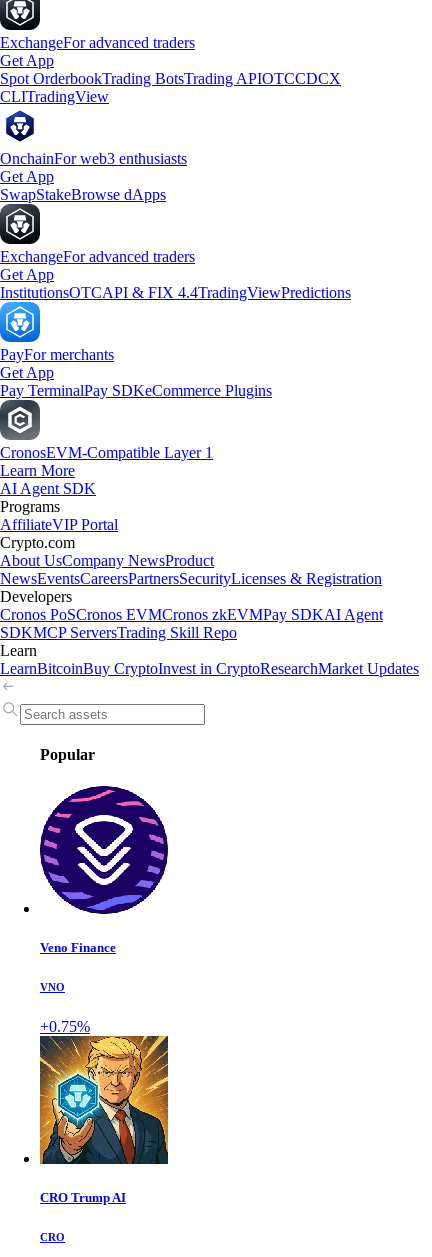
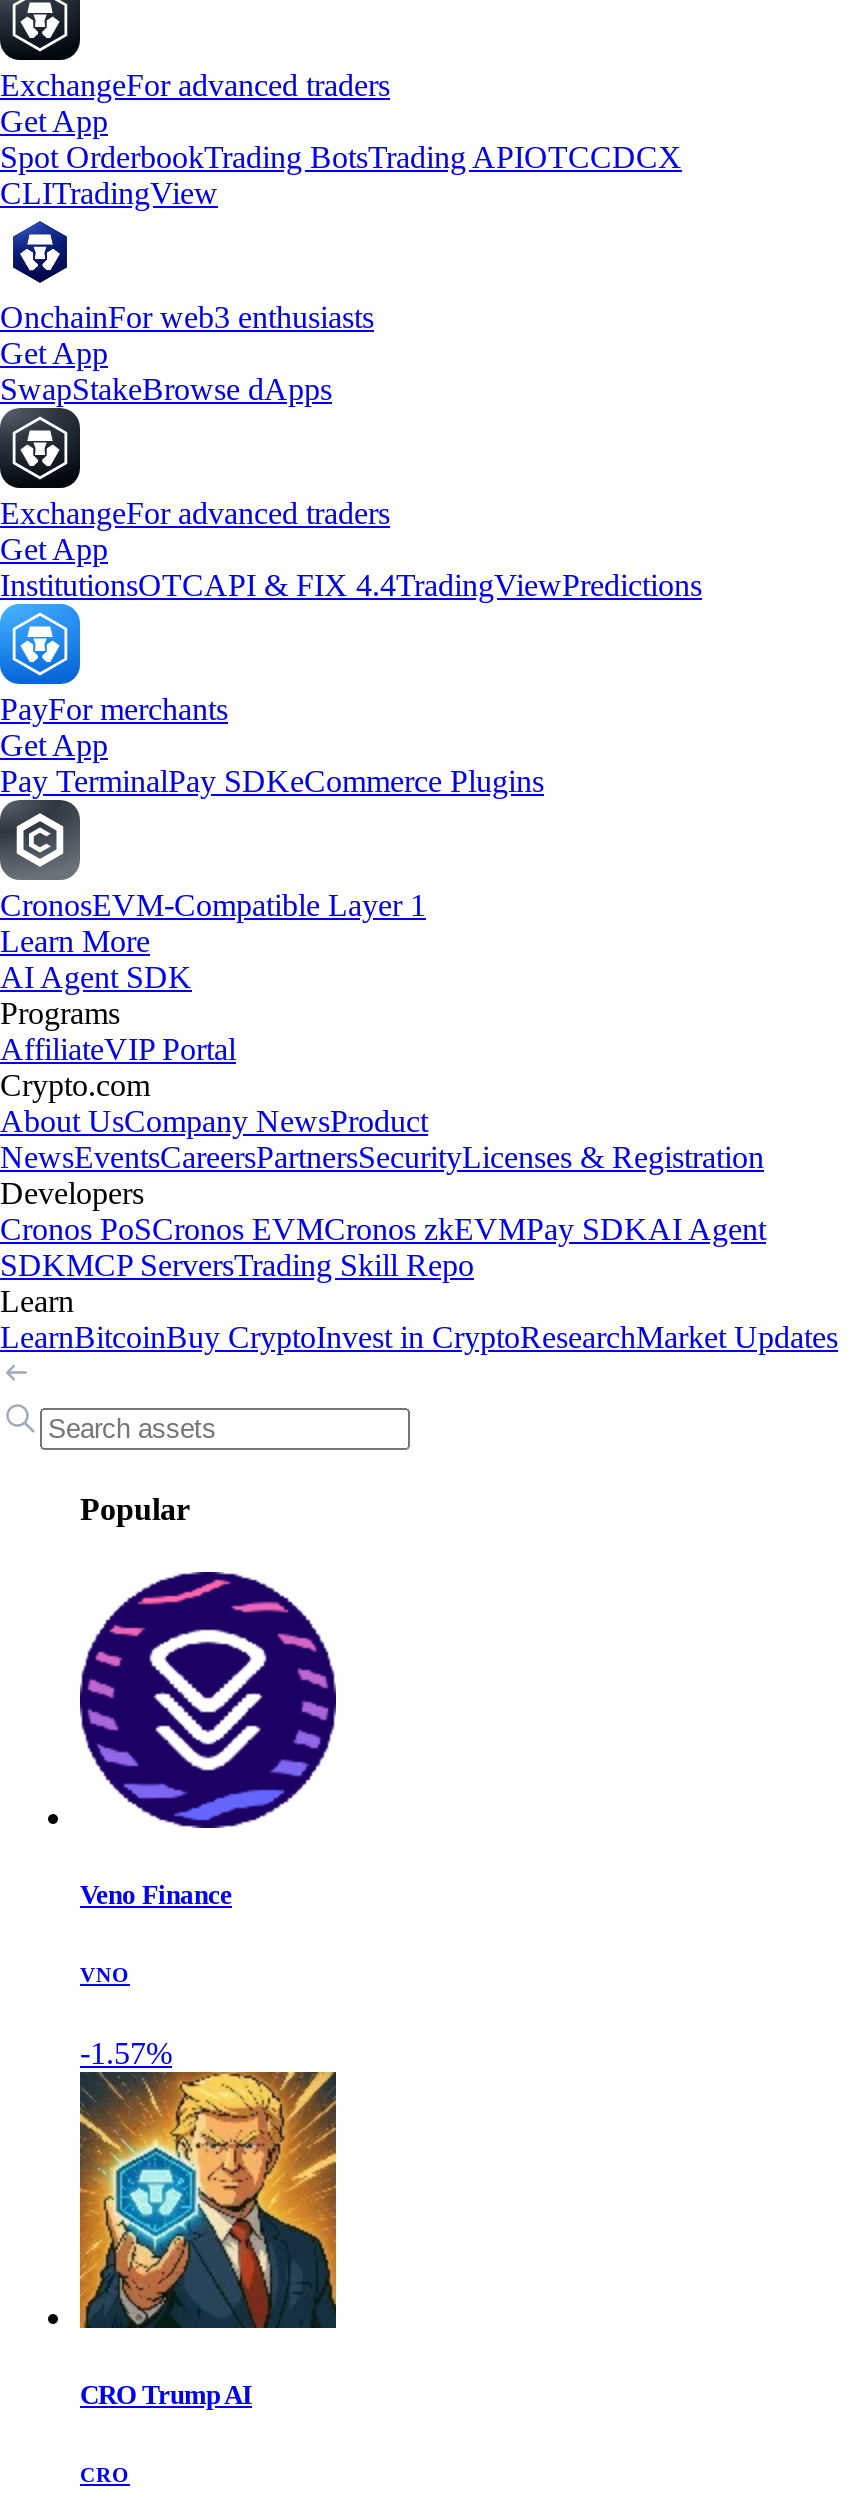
- +0.75%
+ -1.57%
